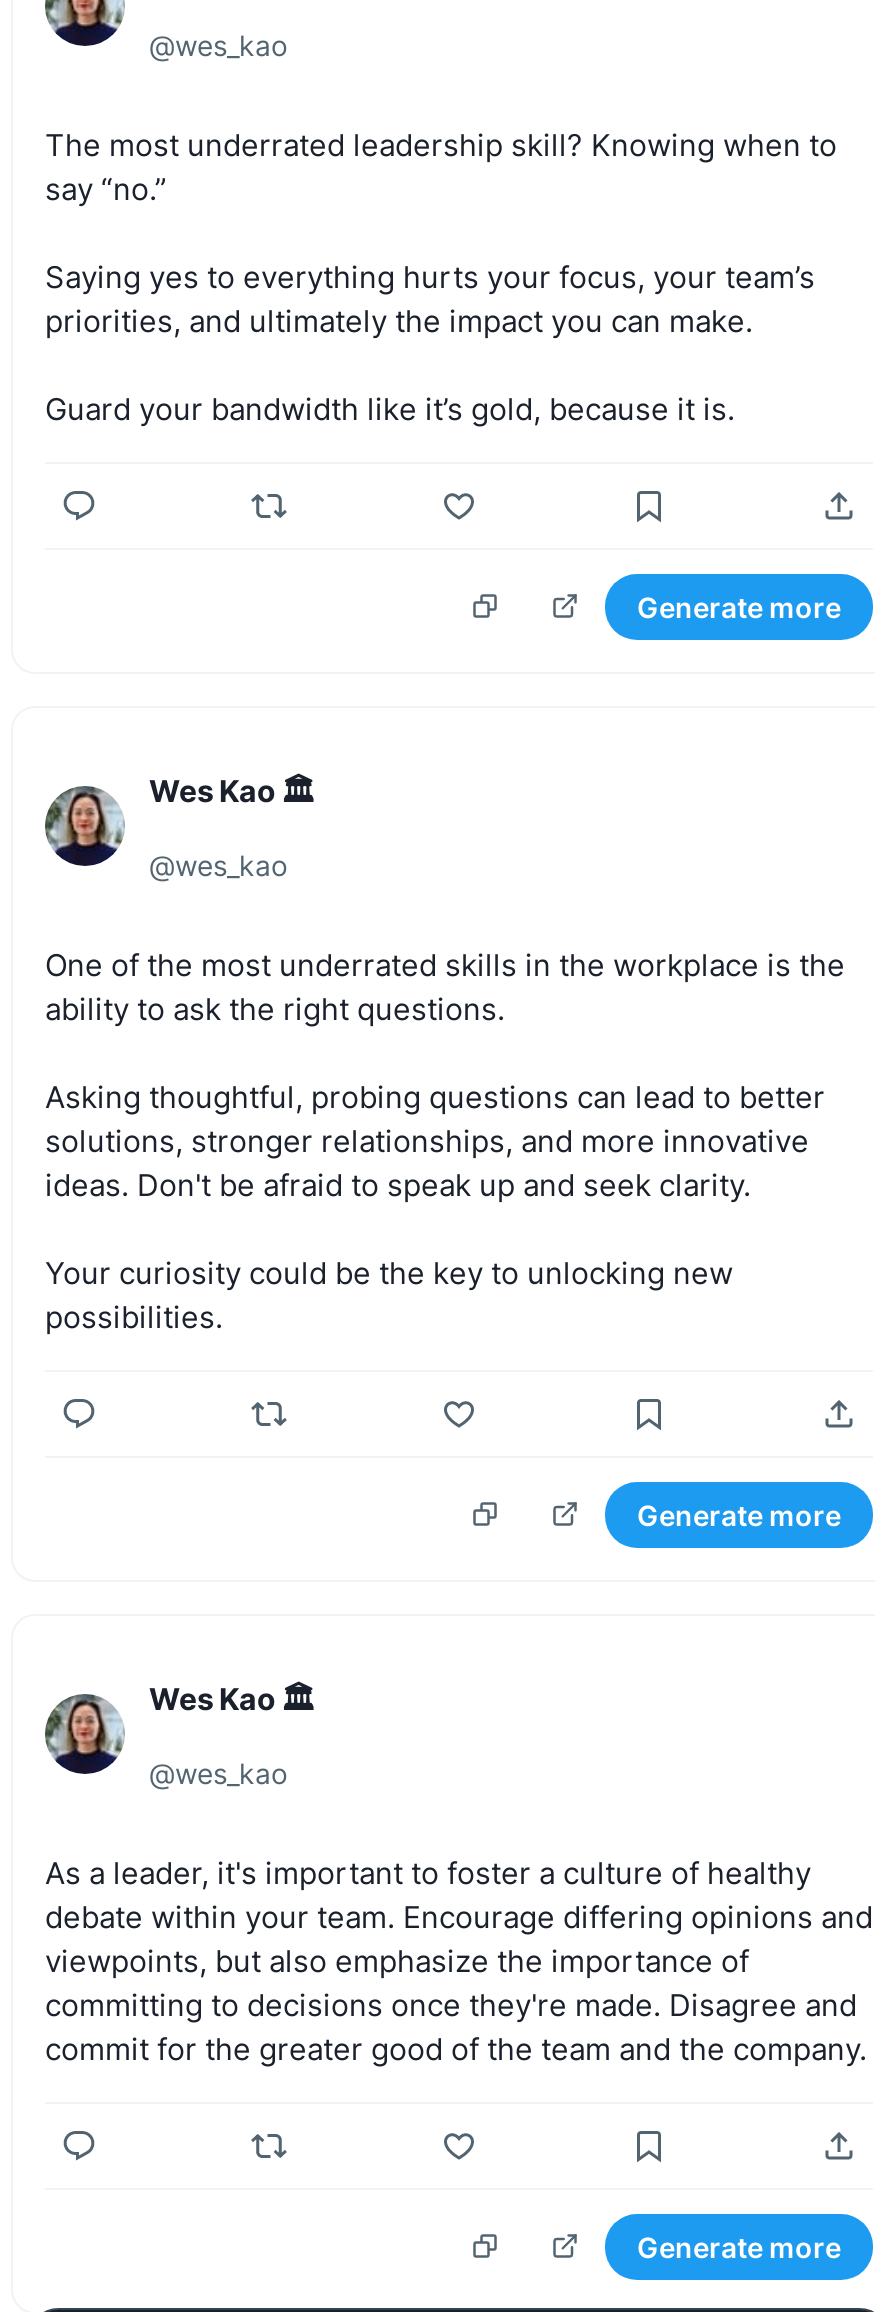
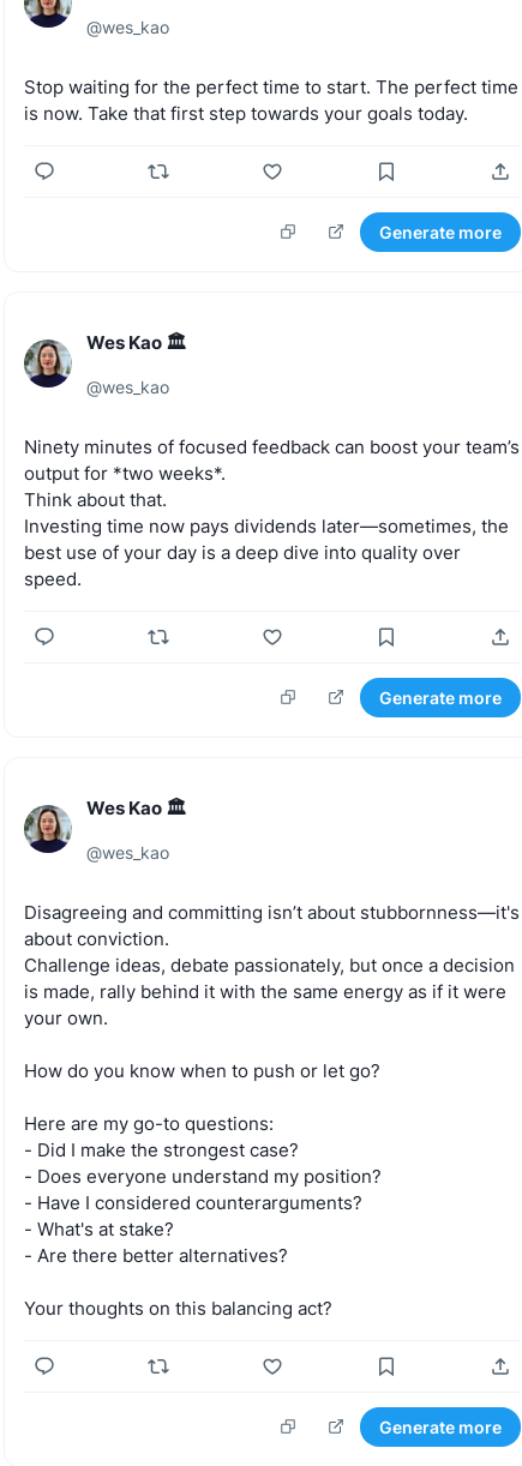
- The most underrated leadership skill? Knowing when to
- say “no.”
- Saying yes to everything hurts your focus, your team’s
- priorities, and ultimately the impact you can make.
- Guard your bandwidth like it’s gold, because it is.
+ Stop waiting for the perfect time to start. The perfect time
+ is now. Take that first step towards your goals today.

moved up: [image] | Generate more | @wes_kao

- One of the most underrated skills in the workplace is the
- ability to ask the right questions.
- Asking thoughtful, probing questions can lead to better
- solutions, stronger relationships, and more innovative
- ideas. Don't be afraid to speak up and seek clarity.
- Your curiosity could be the key to unlocking new
- possibilities.
+ Ninety minutes of focused feedback can boost your team’s
+ output for *two weeks*.
+ Think about that.
+ Investing time now pays dividends later—sometimes, the
+ best use of your day is a deep dive into quality over
+ speed.

moved up: [image] | Generate more | @wes_kao

- As a leader, it's important to foster a culture of healthy
- debate within your team. Encourage differing opinions and
- viewpoints, but also emphasize the importance of
- committing to decisions once they're made. Disagree and
- commit for the greater good of the team and the company.
+ Disagreeing and committing isn’t about stubbornness—it's
+ about conviction.
+ Challenge ideas, debate passionately, but once a decision
+ is made, rally behind it with the same energy as if it were
+ your own.
+ How do you know when to push or let go?
+ Here are my go-to questions:
+ - Did I make the strongest case?
+ - Does everyone understand my position?
+ - Have I considered counterarguments?
+ - What's at stake?
+ - Are there better alternatives?
+ Your thoughts on this balancing act?
